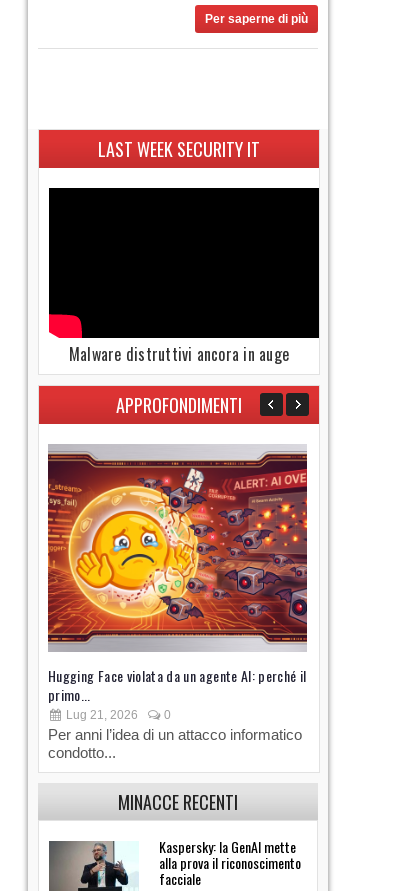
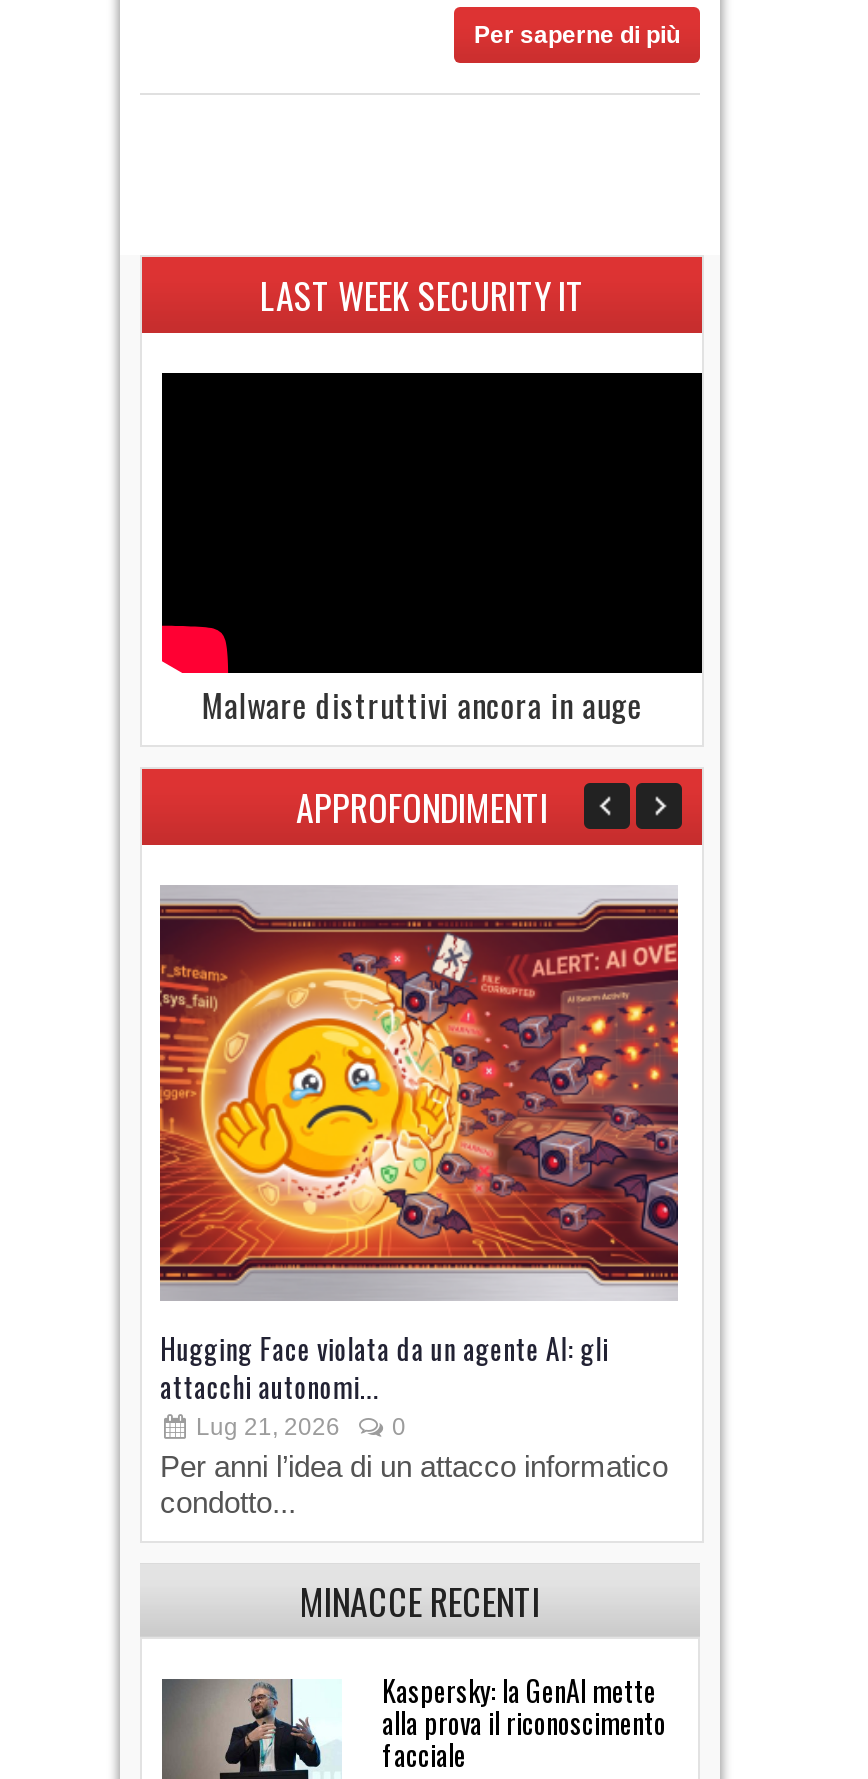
- Hugging Face violata da un agente AI: perché il
- primo...
+ Hugging Face violata da un agente AI: gli
+ attacchi autonomi...
